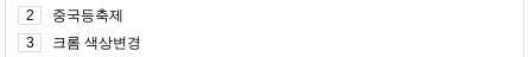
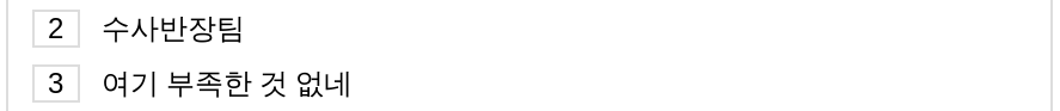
- 중국등축제
+ 수사반장팀

- 크롬 색상변경
+ 여기 부족한 것 없네
